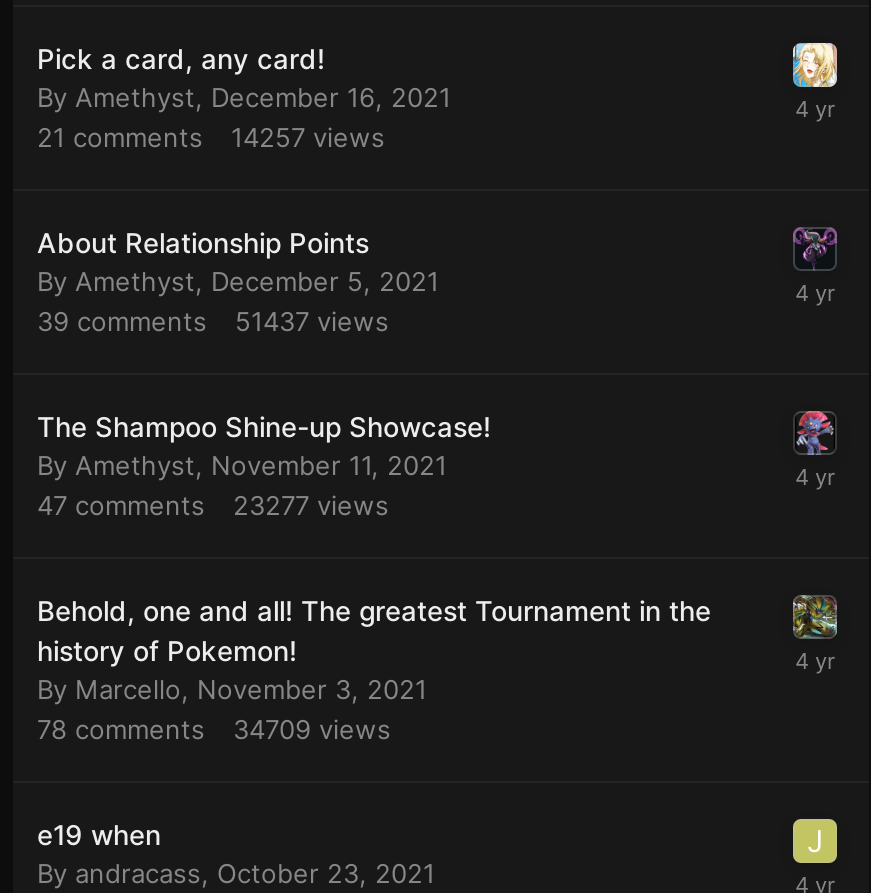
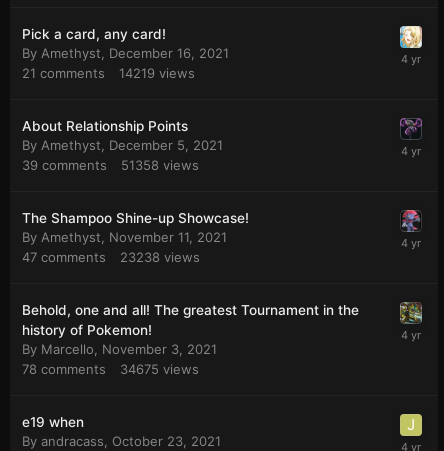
- 21 comments 14257 views
+ 21 comments 14219 views

- 39 comments 51437 views
+ 39 comments 51358 views

- 47 comments 23277 views
+ 47 comments 23238 views

- 78 comments 34709 views
+ 78 comments 34675 views
